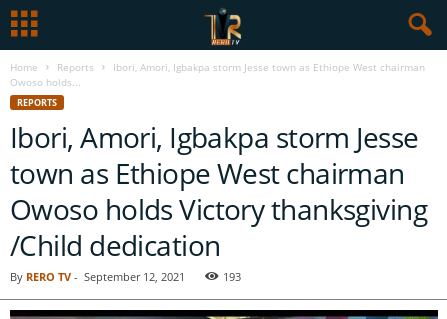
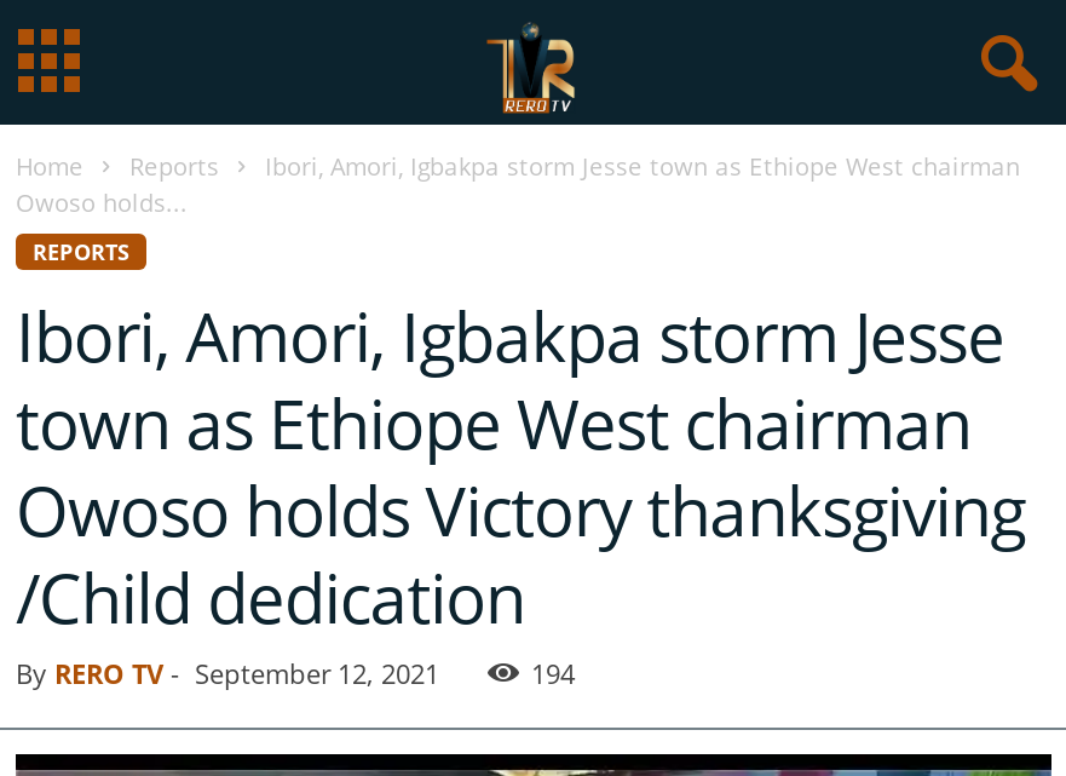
- 193
+ 194
